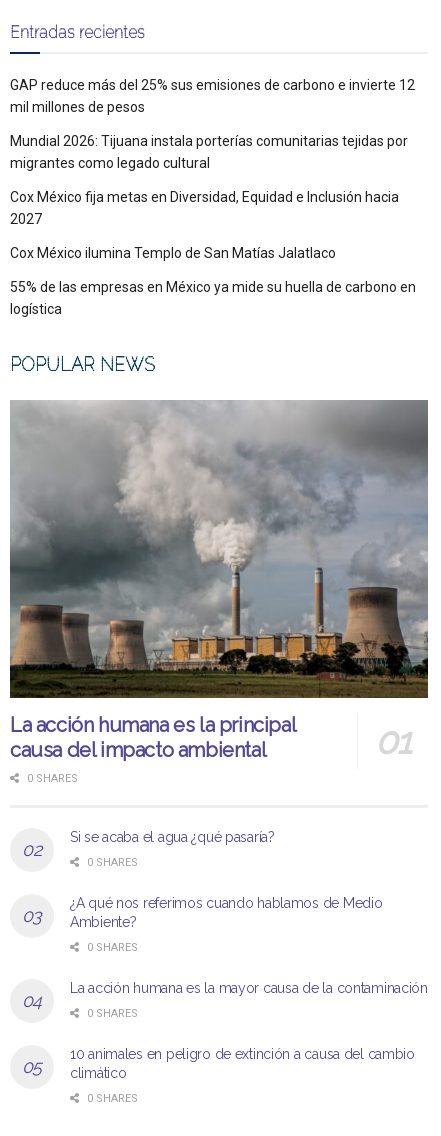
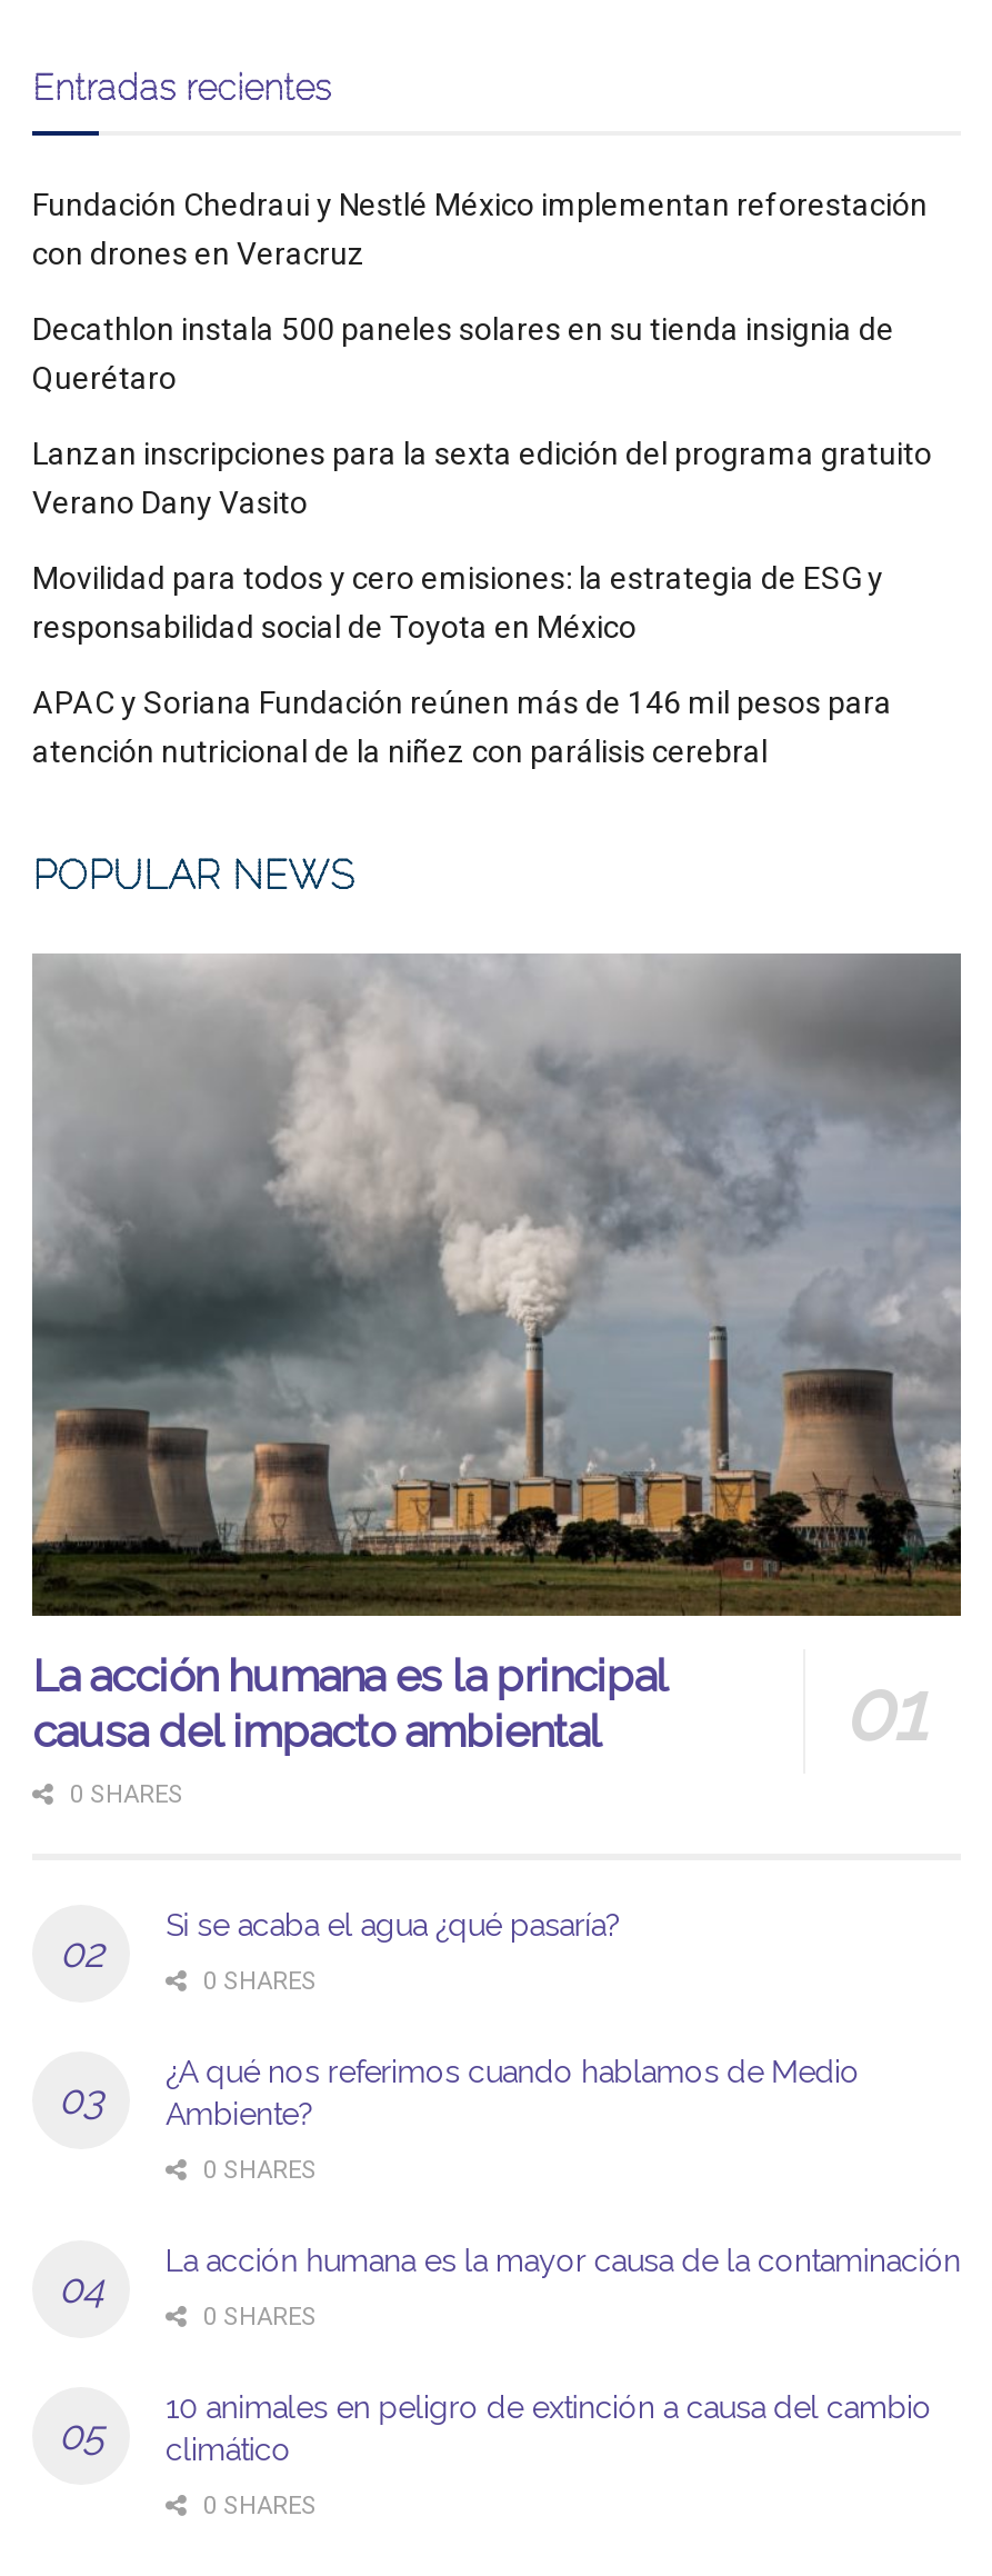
- GAP reduce más del 25% sus emisiones de carbono e invierte 12
- mil millones de pesos
+ Fundación Chedraui y Nestlé México implementan reforestación
+ con drones en Veracruz

- Mundial 2026: Tijuana instala porterías comunitarias tejidas por
- migrantes como legado cultural
+ Decathlon instala 500 paneles solares en su tienda insignia de
+ Querétaro

- Cox México fija metas en Diversidad, Equidad e Inclusión hacia
- 2027
+ Lanzan inscripciones para la sexta edición del programa gratuito
+ Verano Dany Vasito

- Cox México ilumina Templo de San Matías Jalatlaco
+ Movilidad para todos y cero emisiones: la estrategia de ESG y
+ responsabilidad social de Toyota en México

- 55% de las empresas en México ya mide su huella de carbono en
- logística
+ APAC y Soriana Fundación reúnen más de 146 mil pesos para
+ atención nutricional de la niñez con parálisis cerebral
